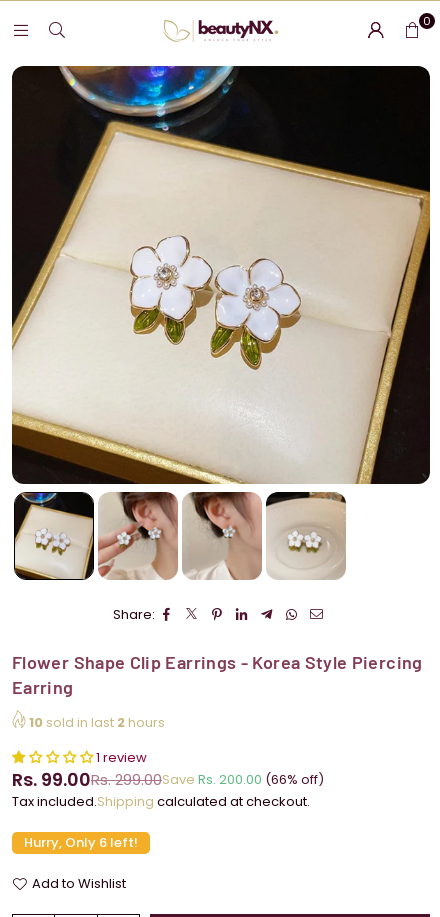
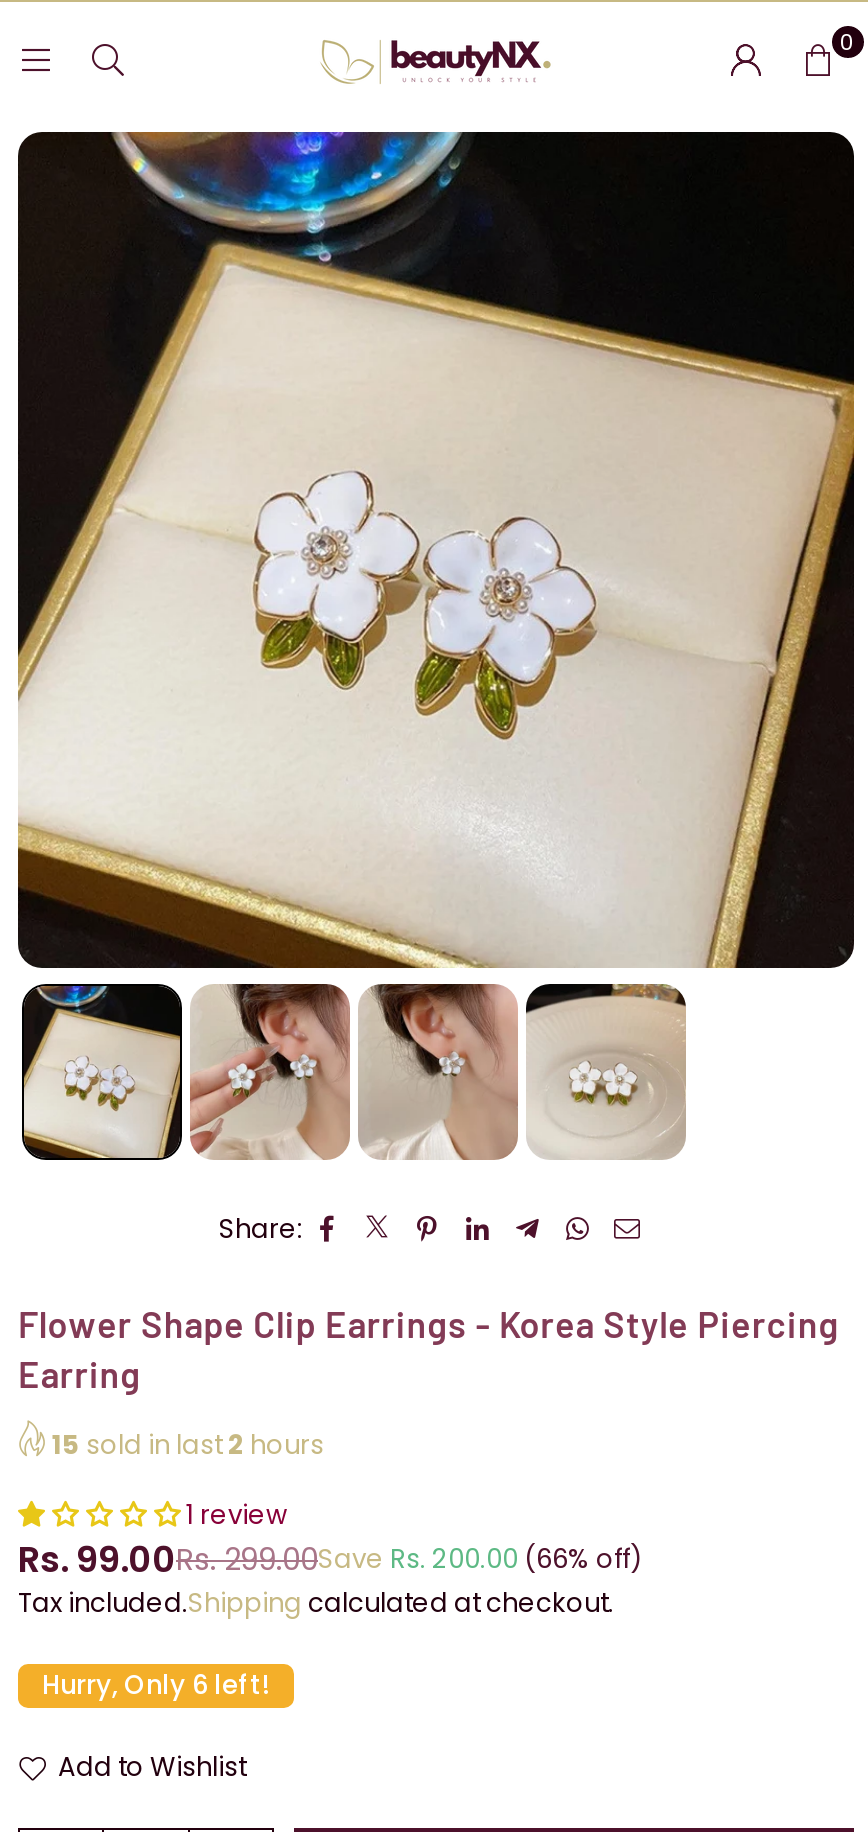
- 10 sold in last2 hours
+ 15 sold in last2 hours
